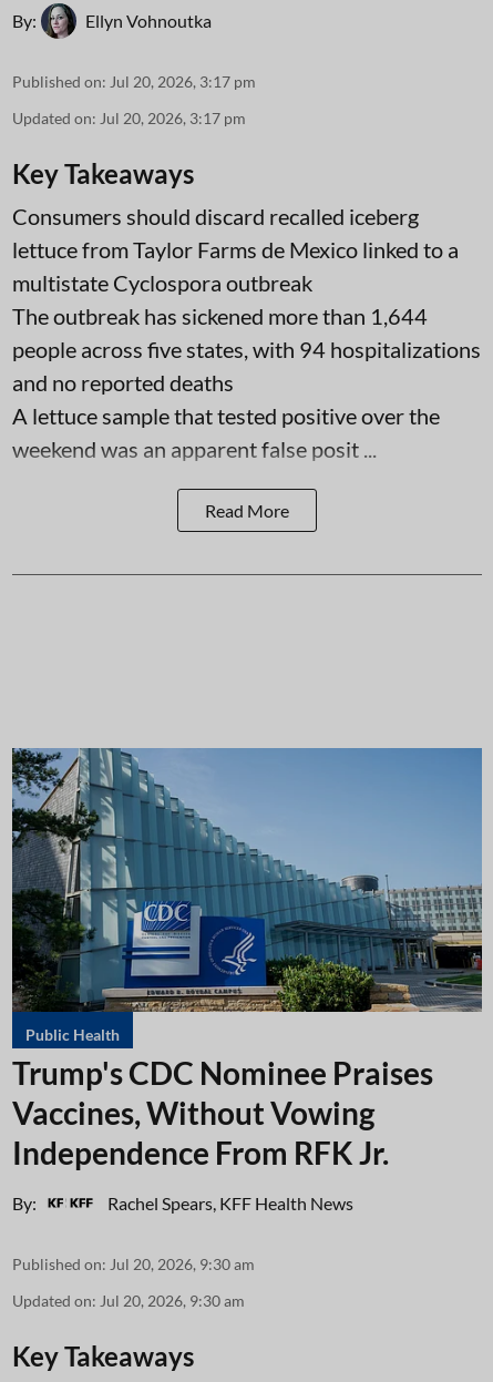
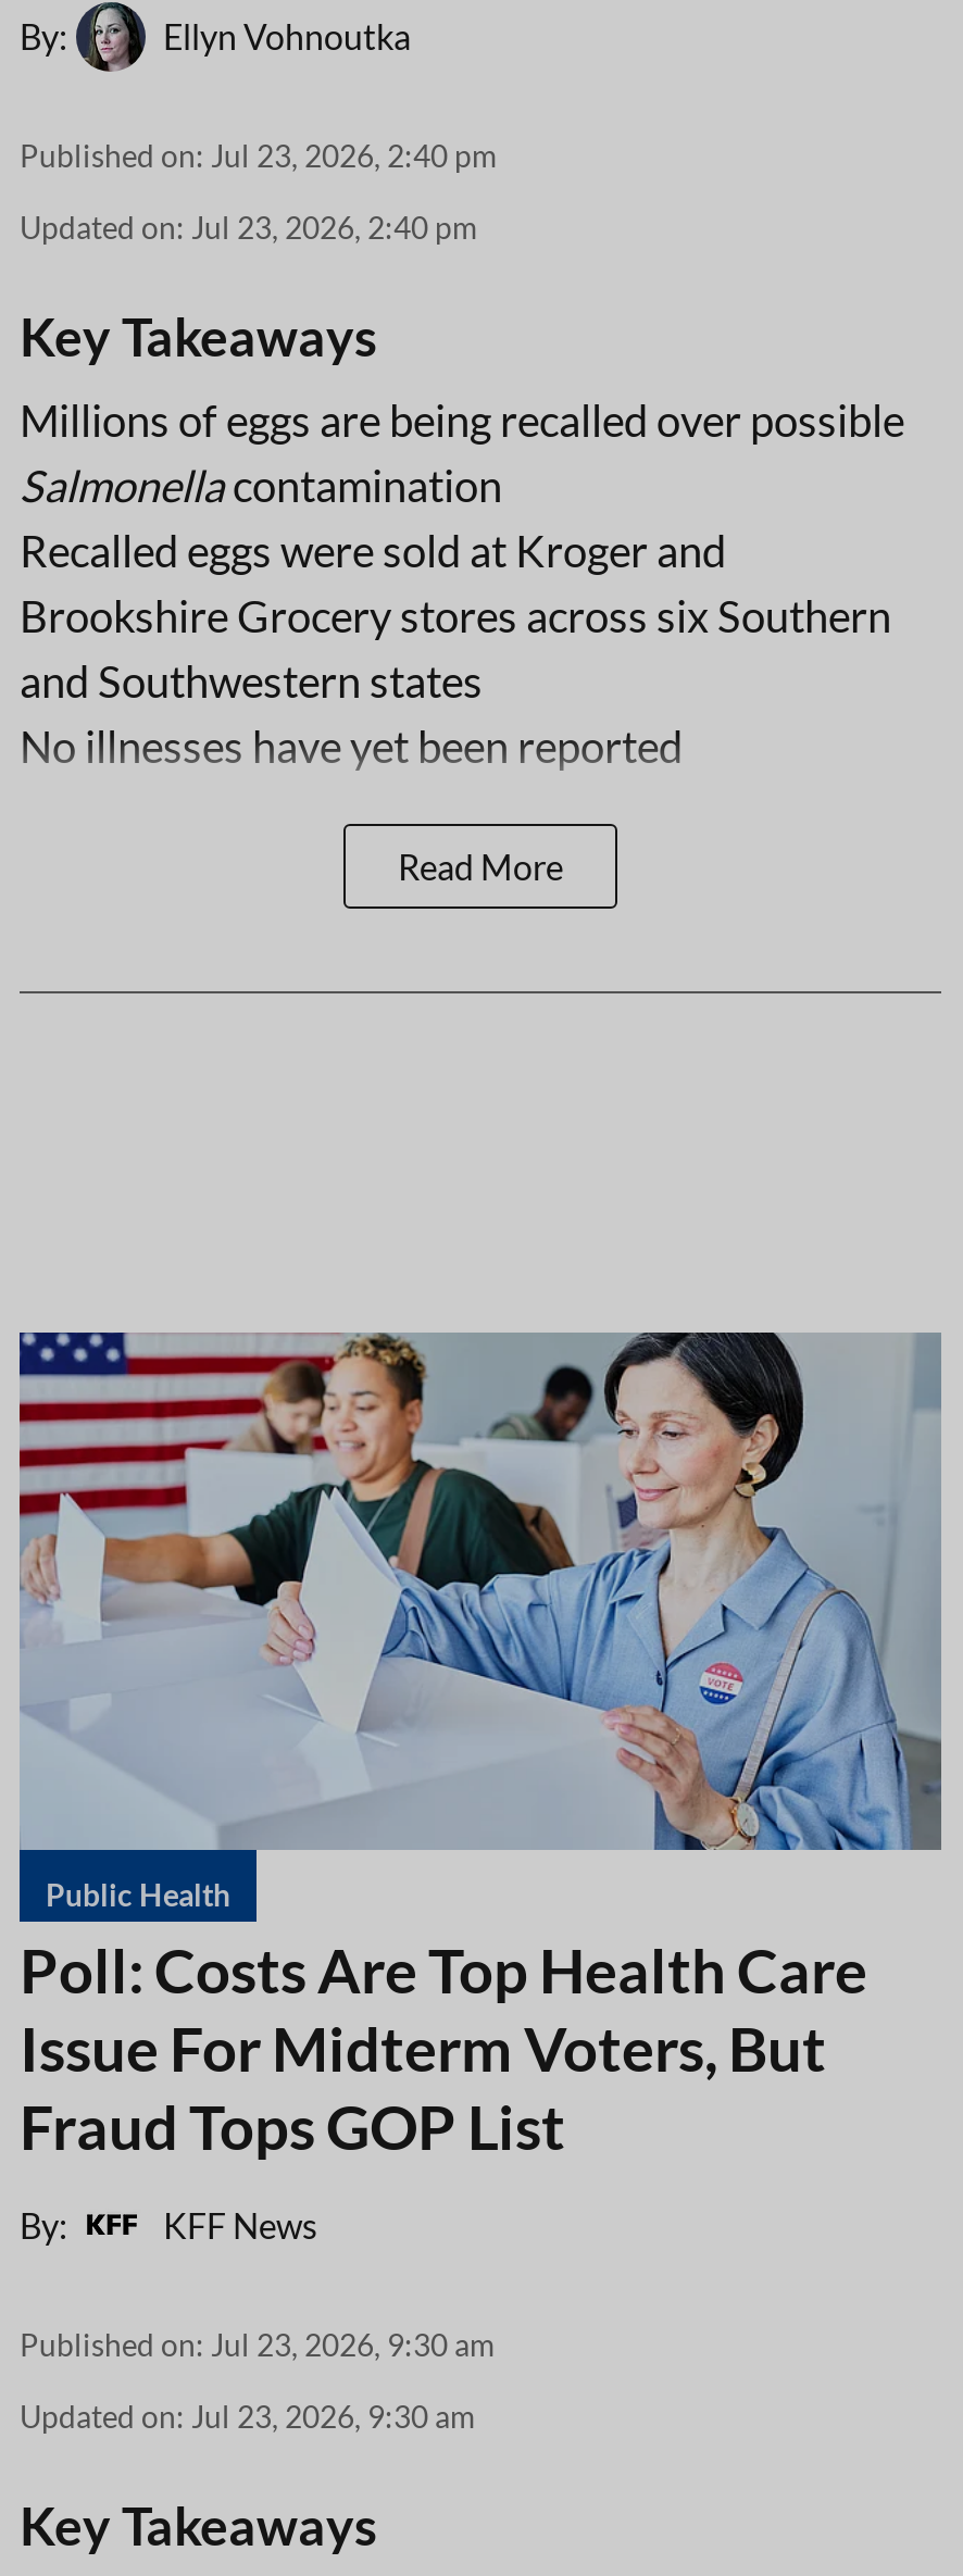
- Published on: Jul 20, 2026, 3:17 pm
+ Published on: Jul 23, 2026, 2:40 pm

- Updated on: Jul 20, 2026, 3:17 pm
+ Updated on: Jul 23, 2026, 2:40 pm

- Consumers should discard recalled iceberg
- lettuce from Taylor Farms de Mexico linked to a
- multistate Cyclospora outbreak
- The outbreak has sickened more than 1,644
- people across five states, with 94 hospitalizations
- and no reported deaths
- A lettuce sample that tested positive over the
- weekend was an apparent false posit ...
+ Millions of eggs are being recalled over possible
+ Salmonellacontamination
+ Recalled eggs were sold at Kroger and
+ Brookshire Grocery stores across six Southern
+ and Southwestern states
+ No illnesses have yet been reported

- [image]
- Trump's CDC Nominee Praises
- Vaccines, Without Vowing
- Independence From RFK Jr.
+ [image]
+ Poll: Costs Are Top Health Care
+ Issue For Midterm Voters, But
+ Fraud Tops GOP List

- Rachel Spears, KFF Health News
+ KFF News

- Published on: Jul 20, 2026, 9:30 am
+ Published on: Jul 23, 2026, 9:30 am

- Updated on: Jul 20, 2026, 9:30 am
+ Updated on: Jul 23, 2026, 9:30 am
